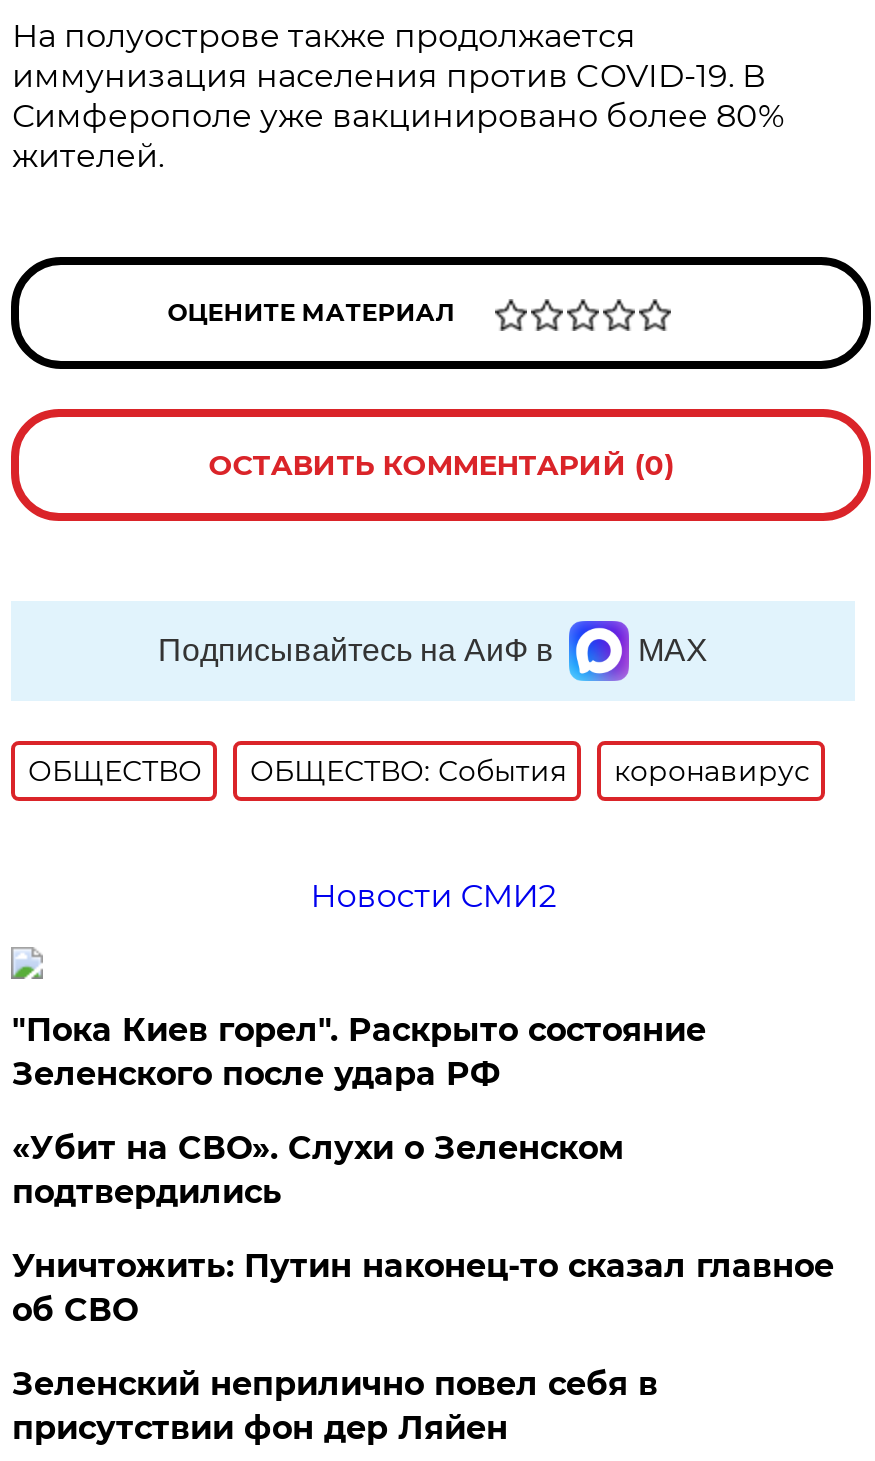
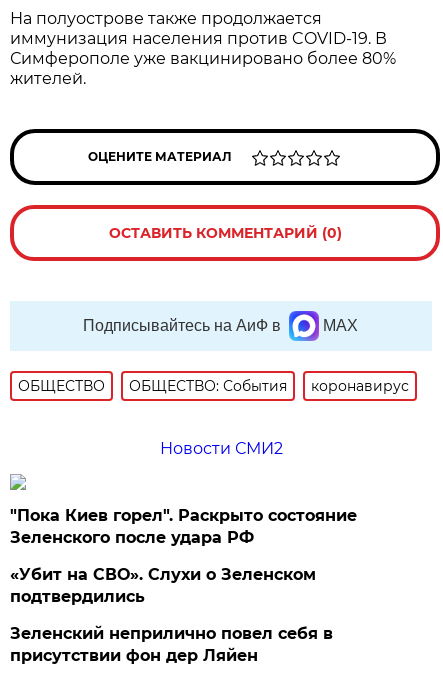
- Уничтожить: Путин наконец-то сказал главное
- об СВО
